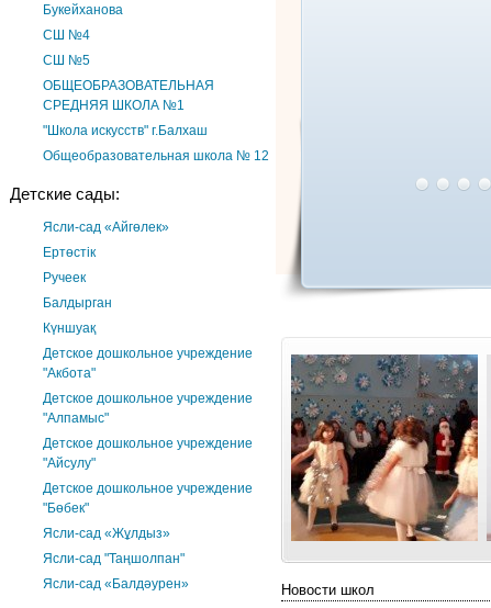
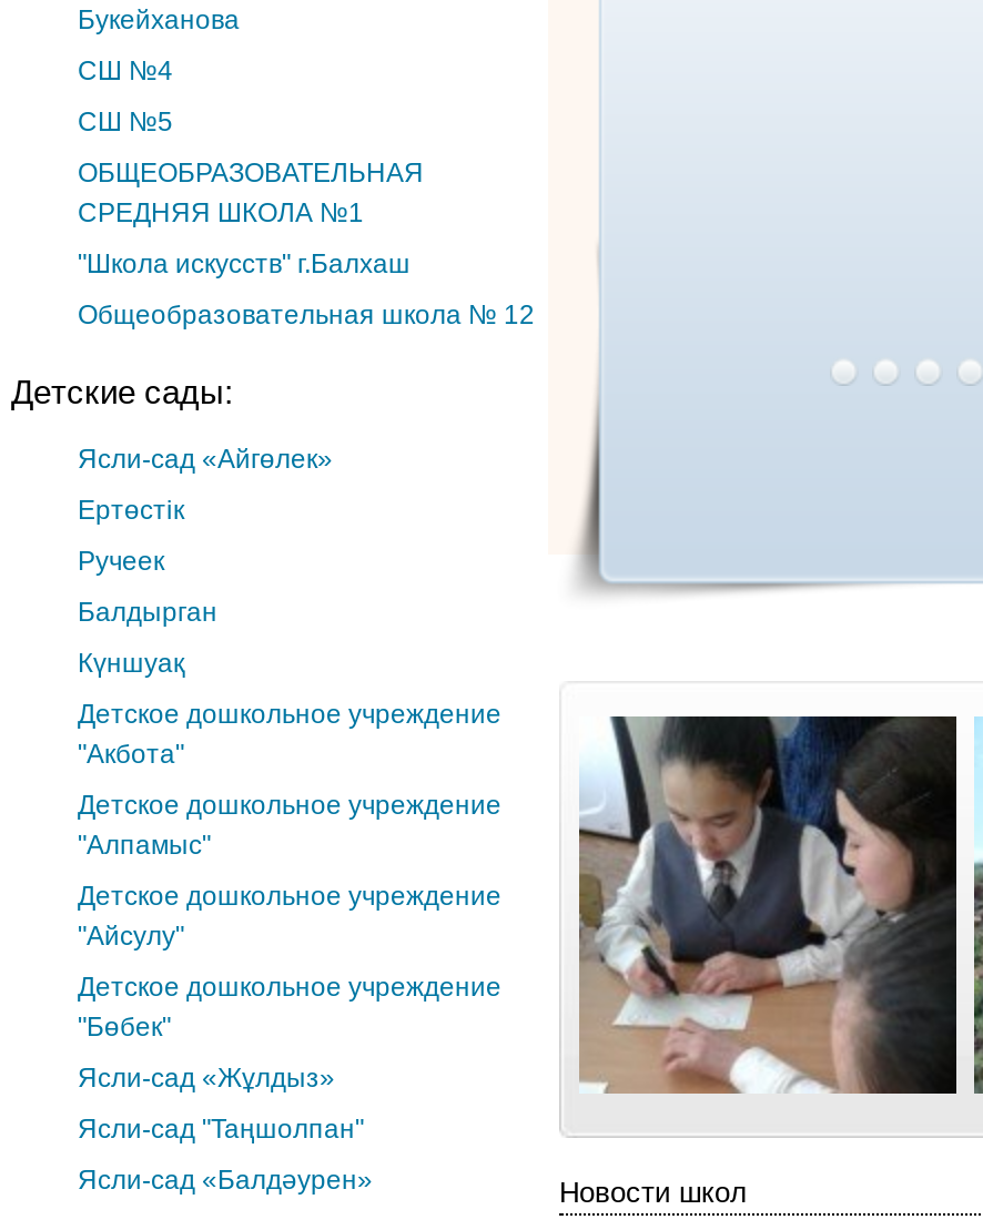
- [image]
+ [image]
